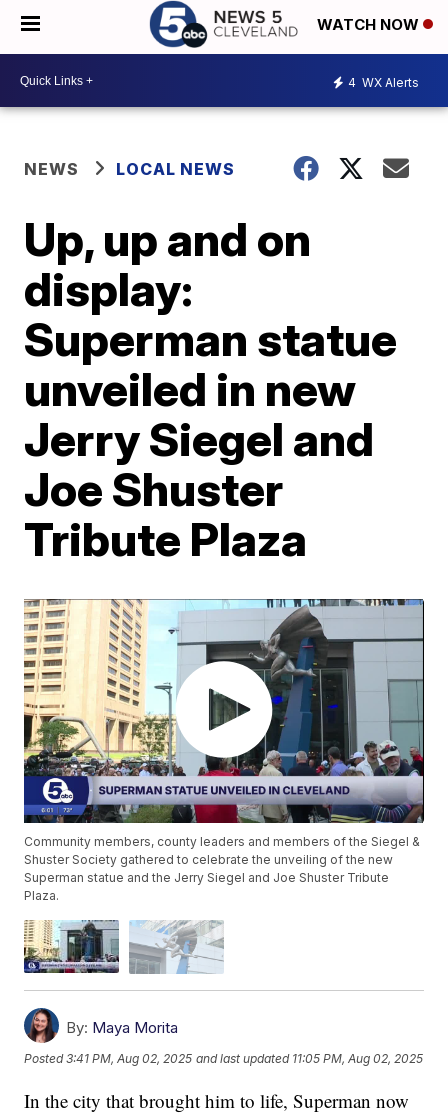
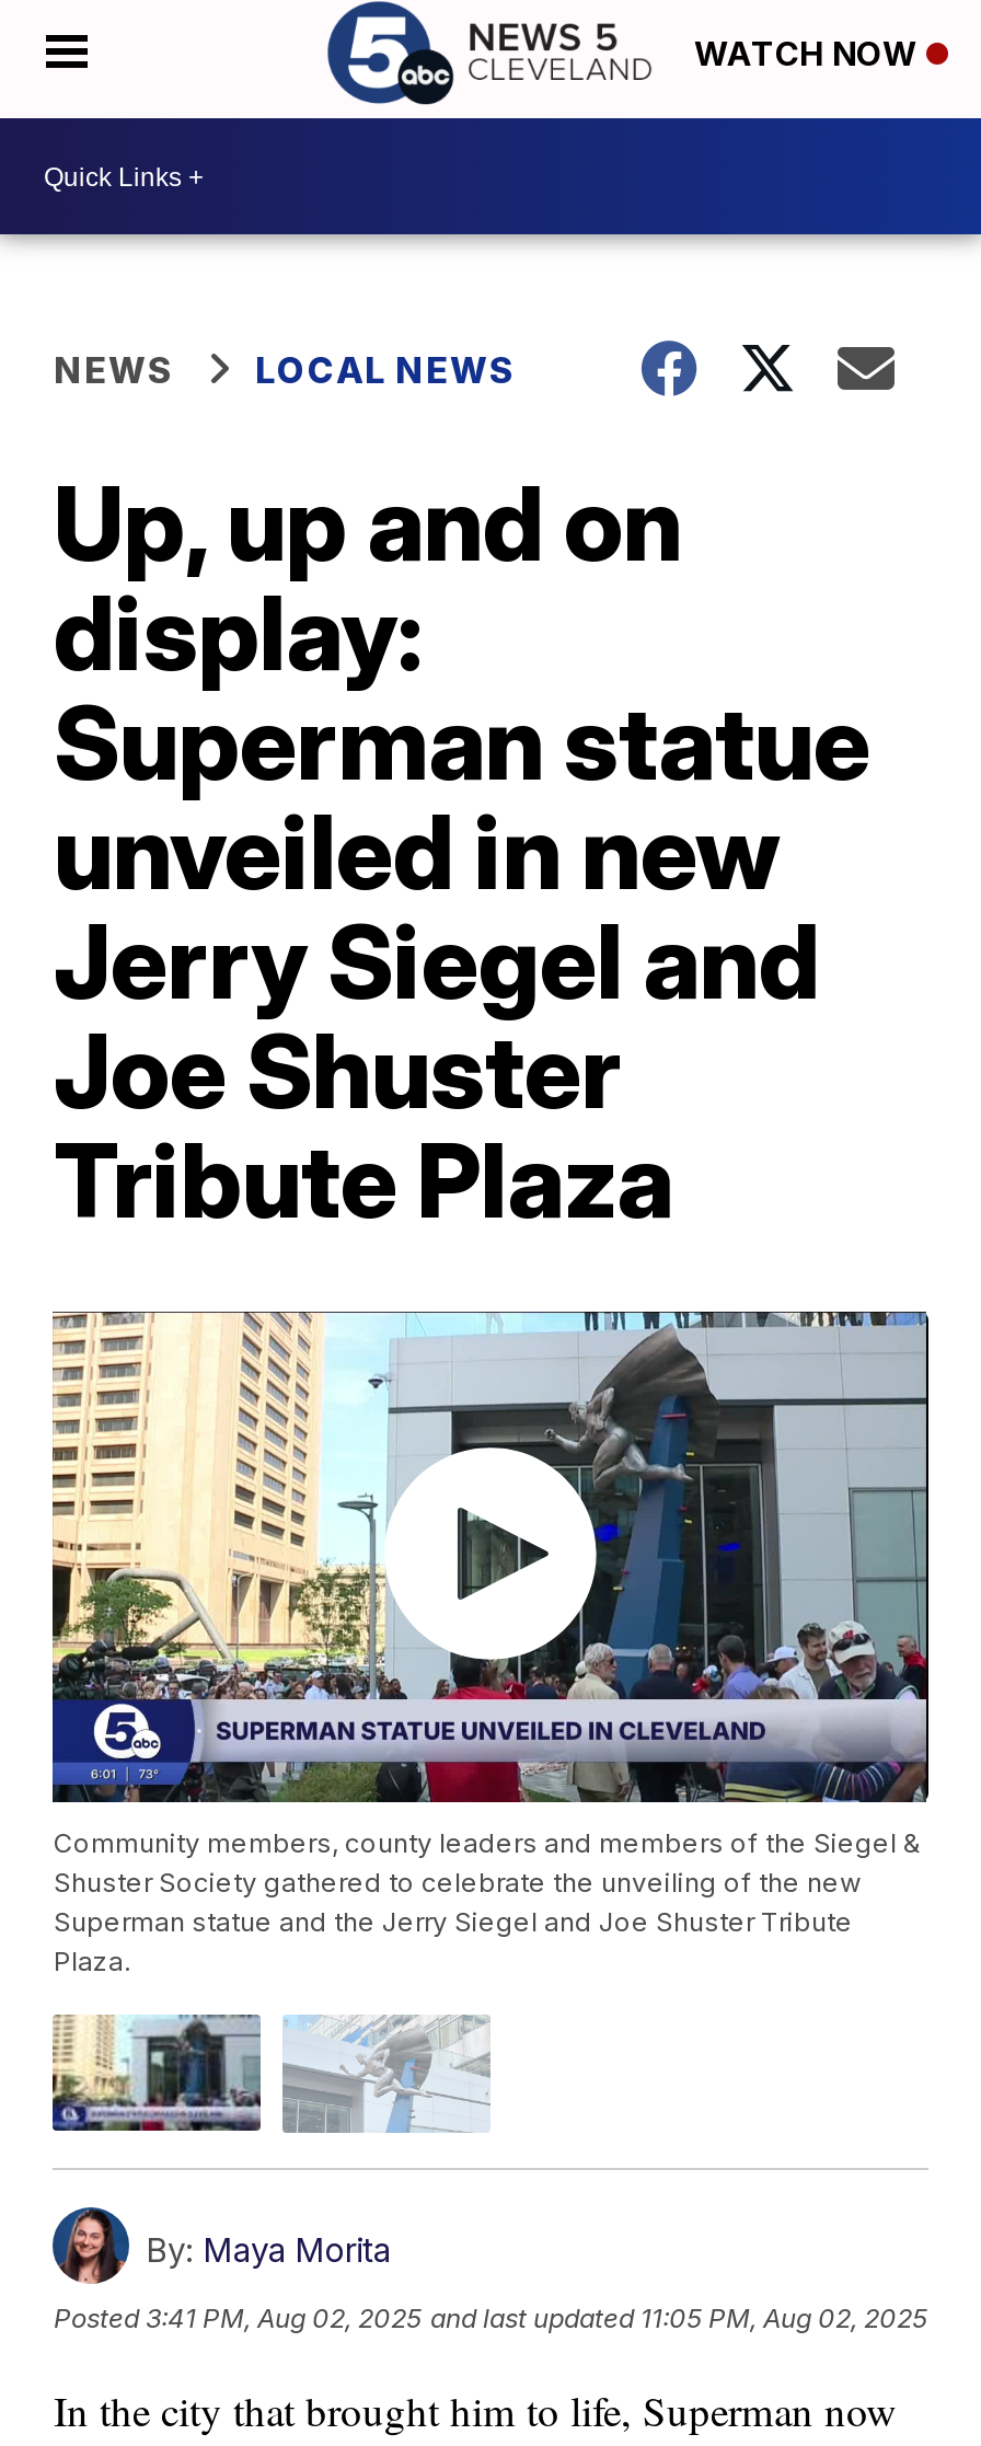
- 4 WX Alerts
